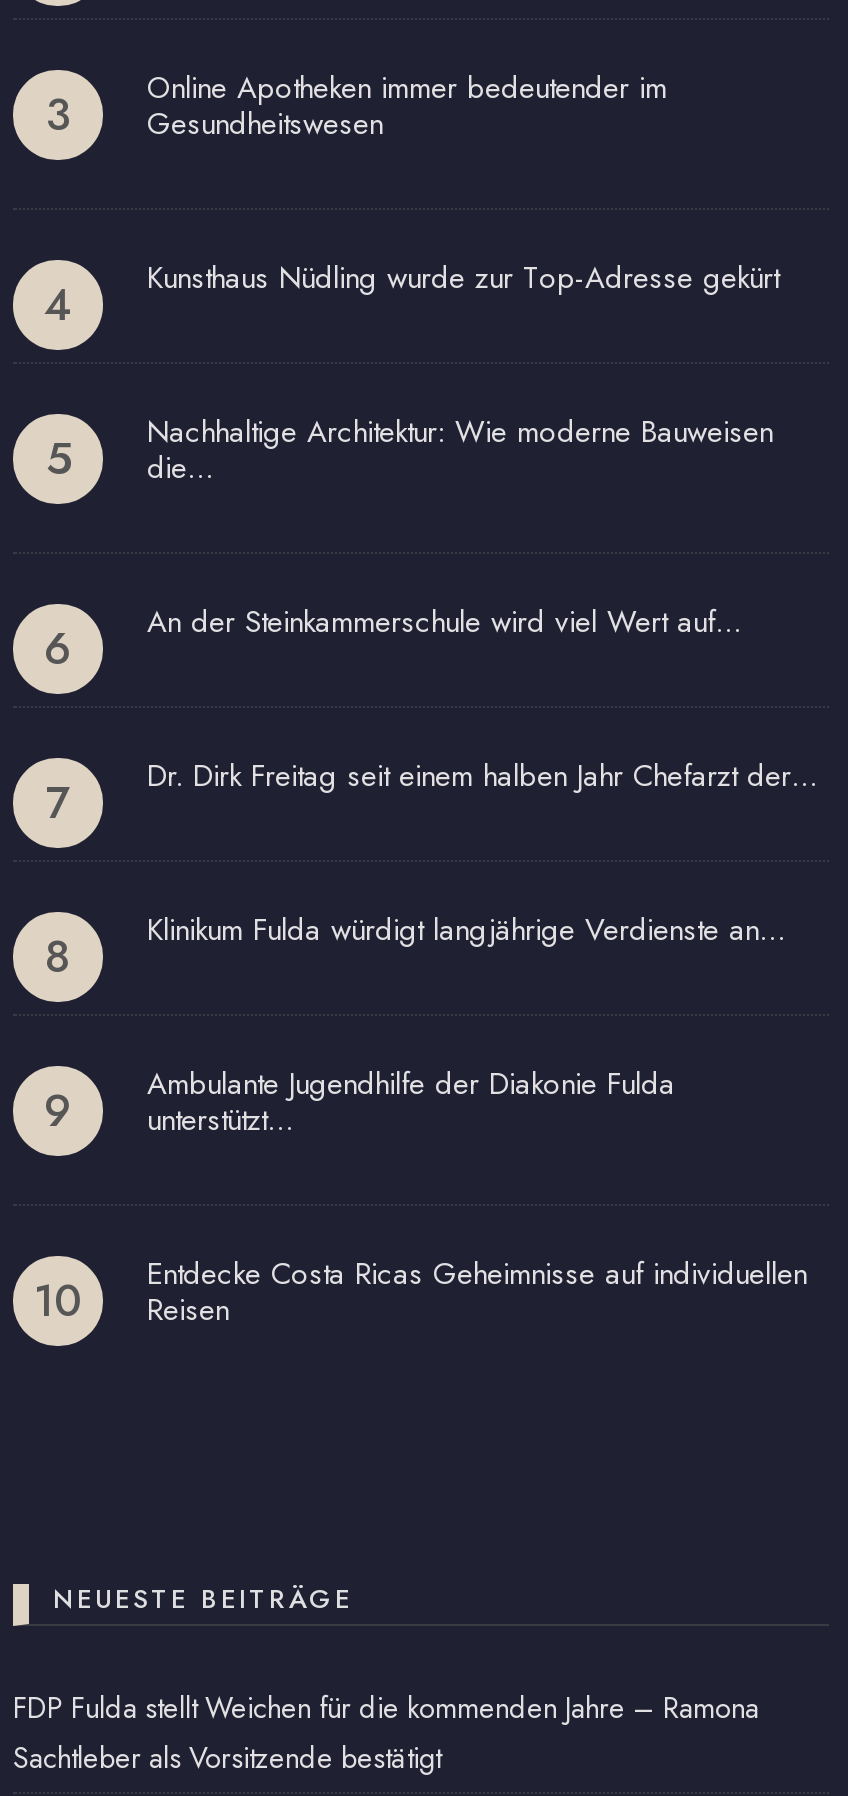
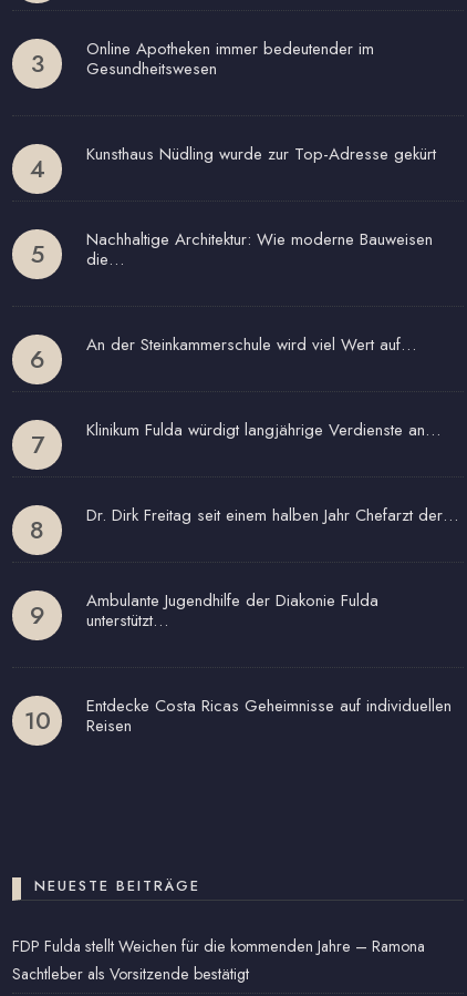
moved down: Dr. Dirk Freitag seit einem halben Jahr Chefarzt der…

moved up: Klinikum Fulda würdigt langjährige Verdienste an…
